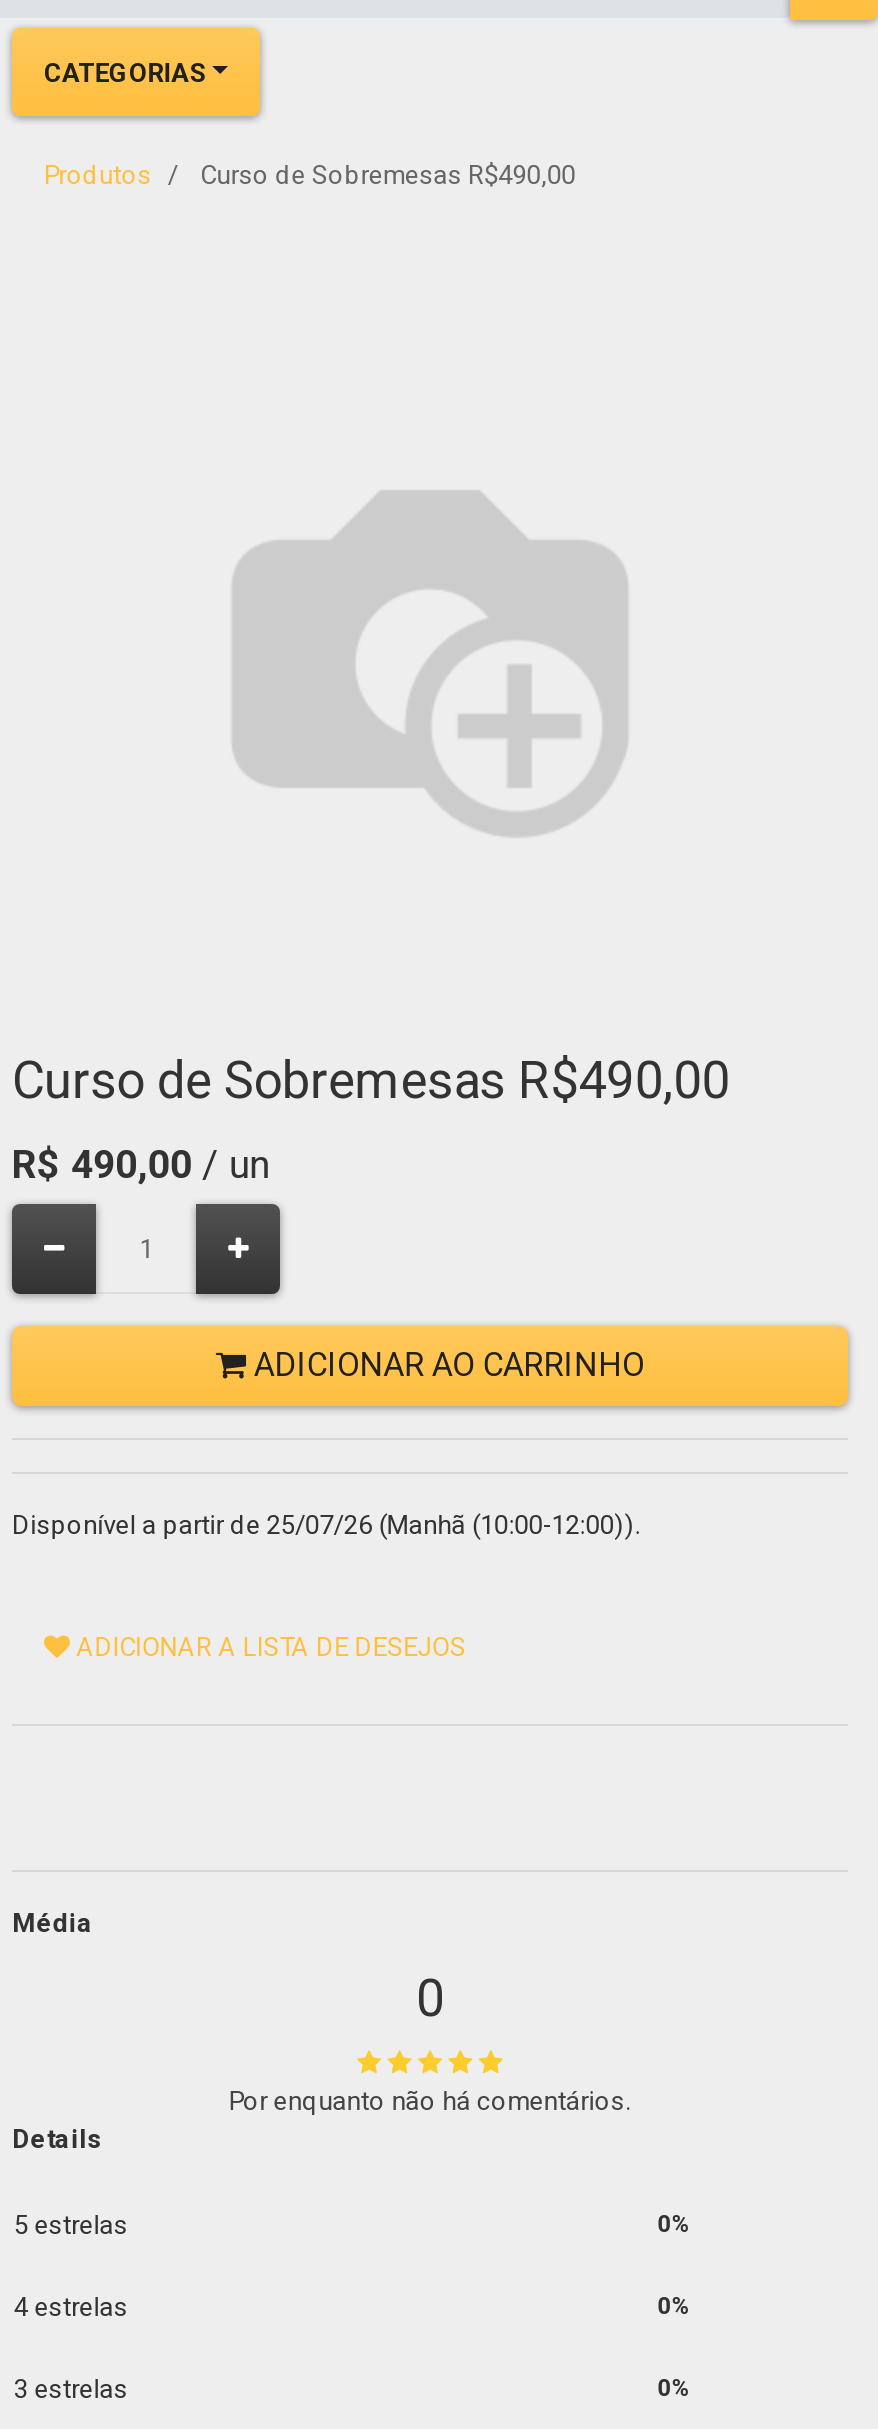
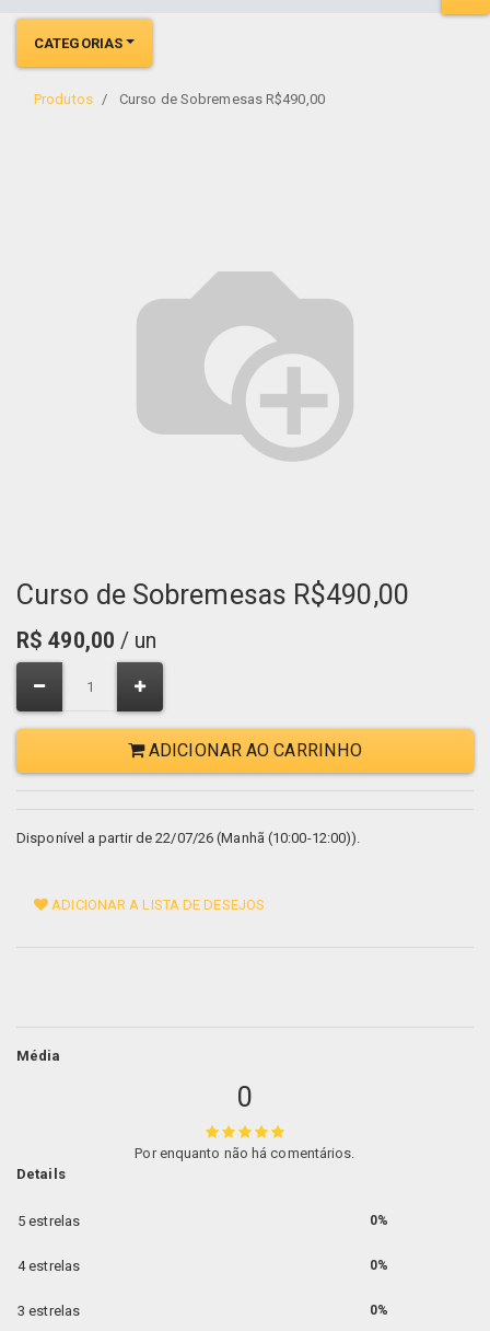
- Disponível a partir de 25/07/26 (Manhã (10:00-12:00)).
+ Disponível a partir de 22/07/26 (Manhã (10:00-12:00)).
